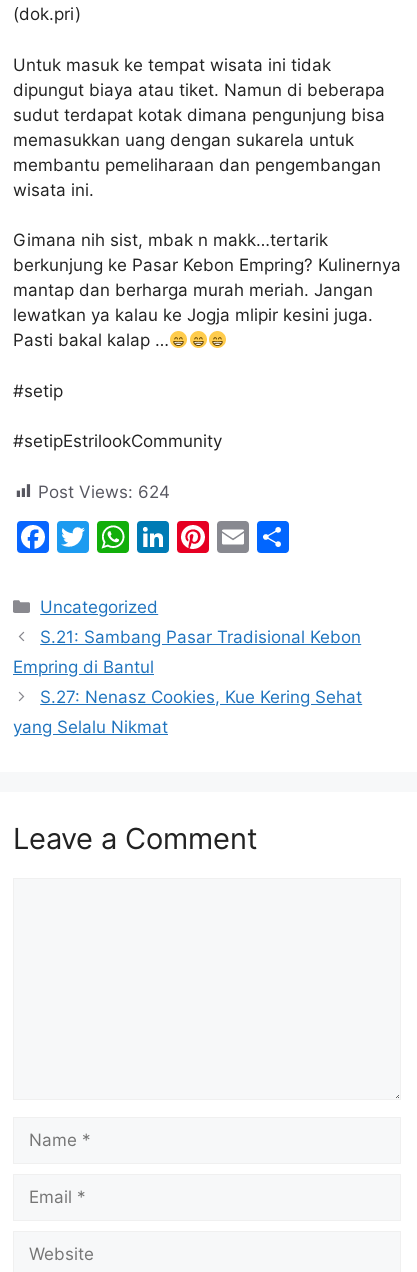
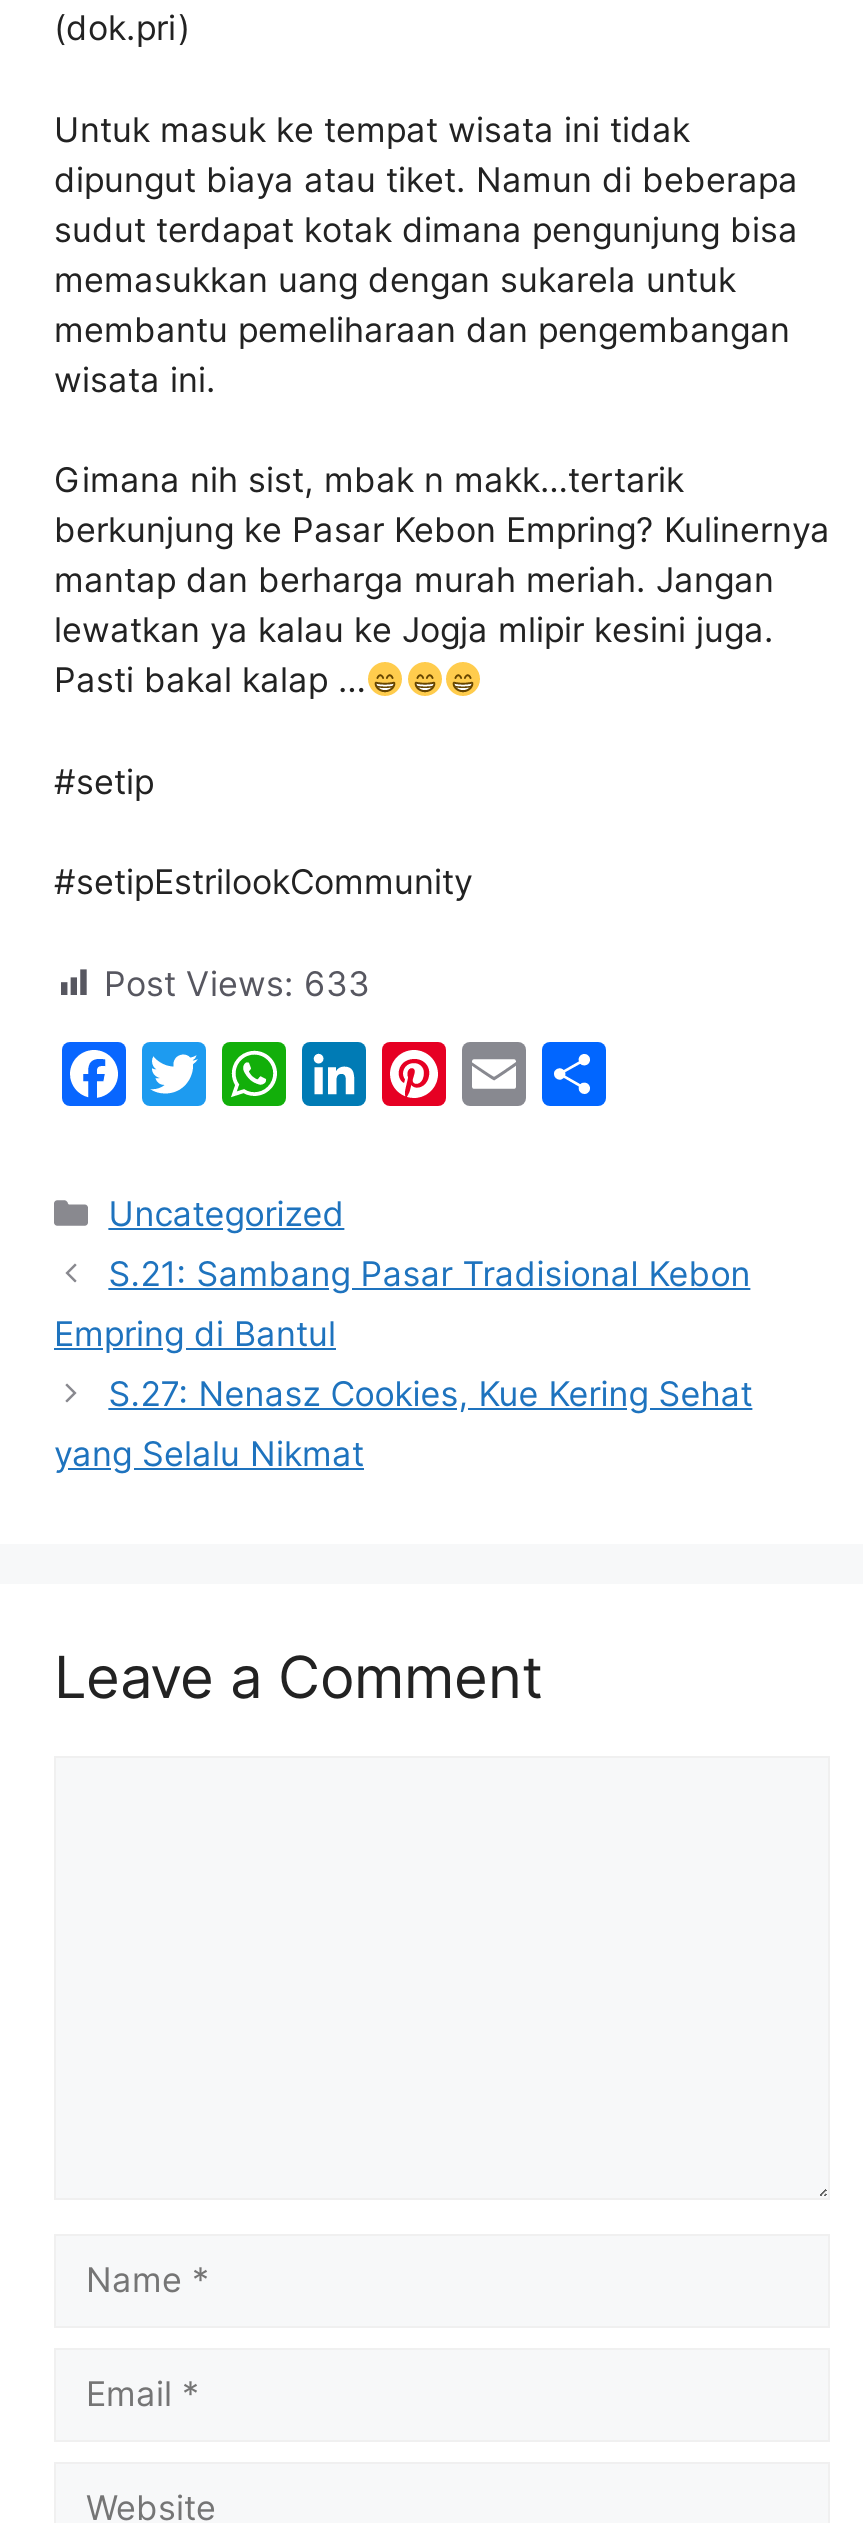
- Post Views: 624
+ Post Views: 633
